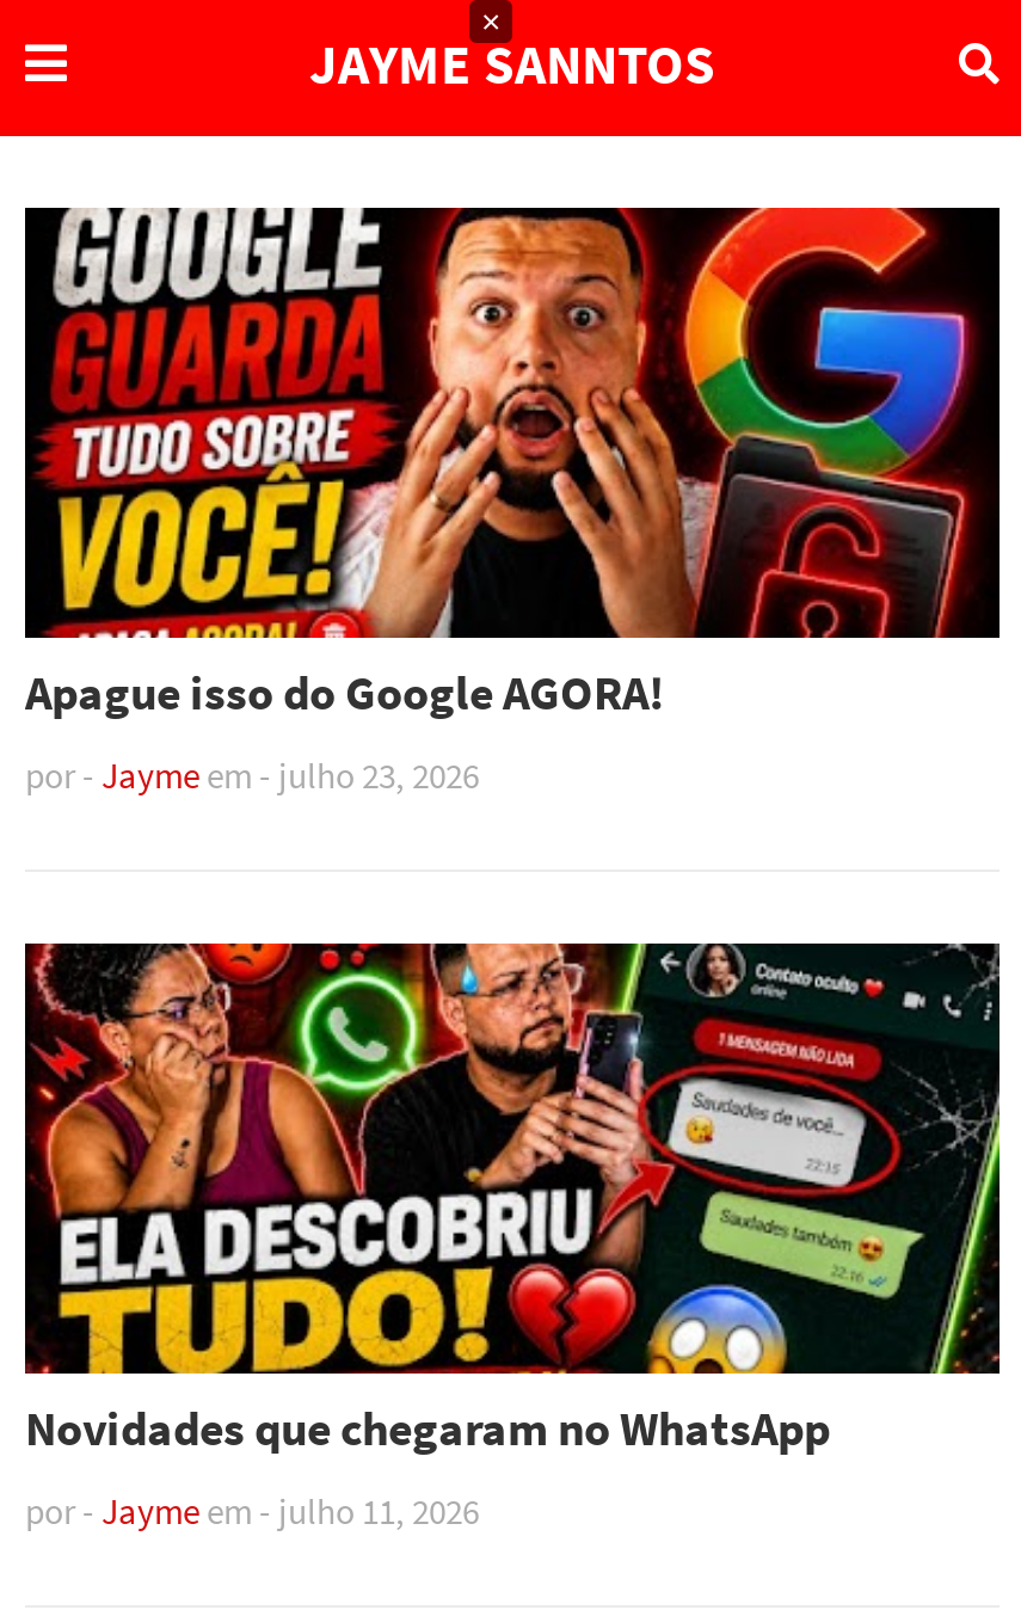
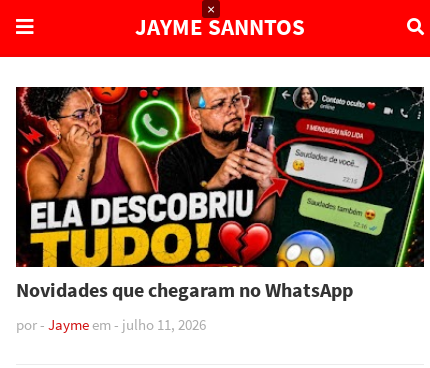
- [image]
- Apague isso do Google AGORA!
- por - Jayme em - julho 23, 2026
